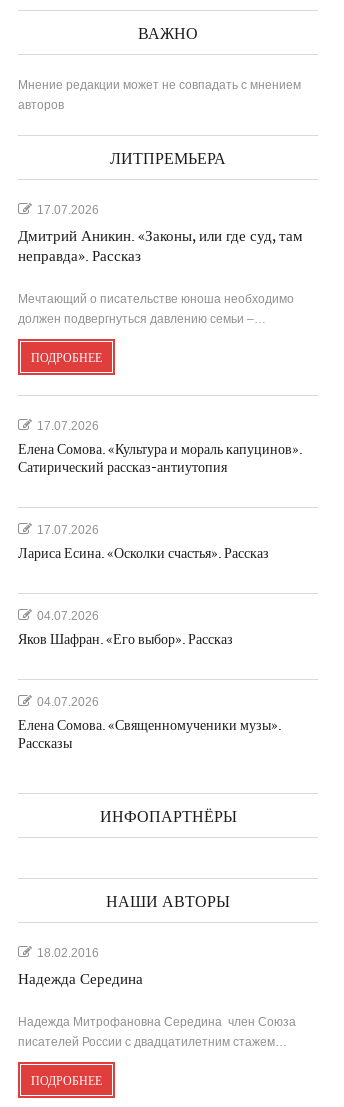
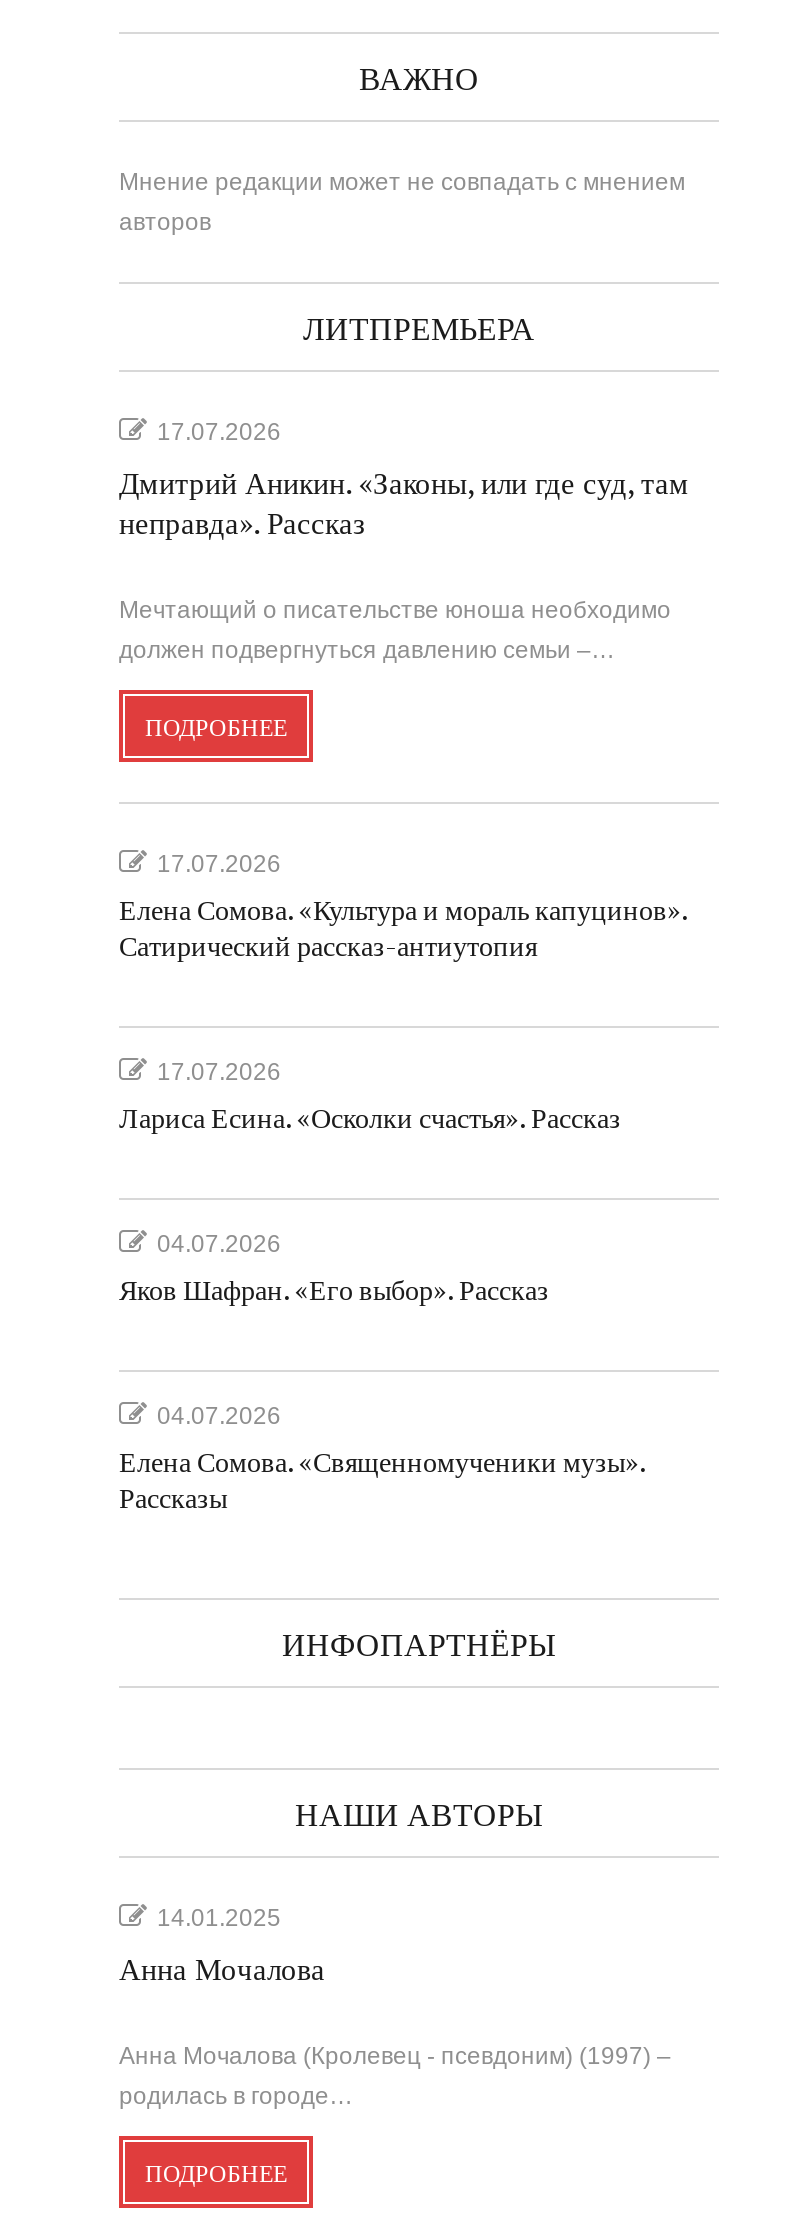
- 18.02.2016
+ 14.01.2025

- Надежда Середина
+ Анна Мочалова

- Надежда Митрофановна Середина член Союза
- писателей России с двадцатилетним стажем…
+ Анна Мочалова (Кролевец - псевдоним) (1997) –
+ родилась в городе…
